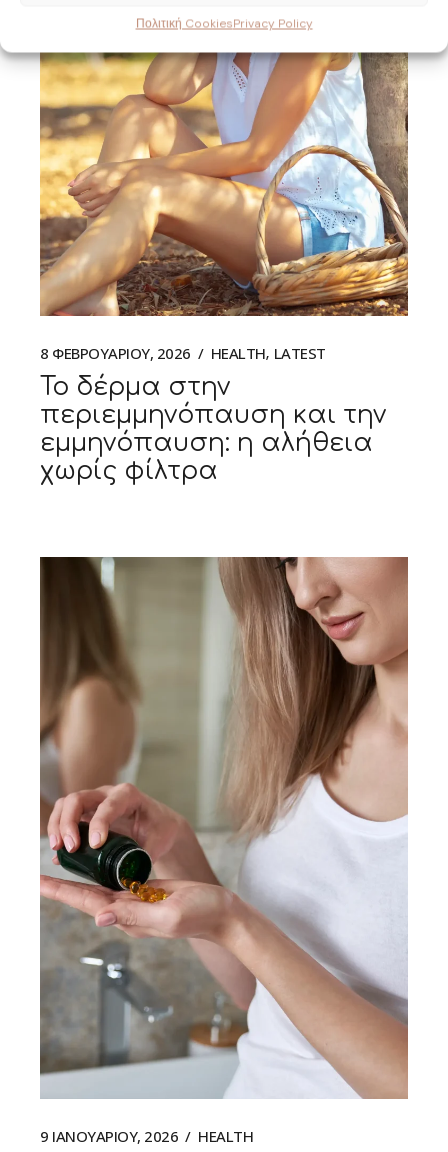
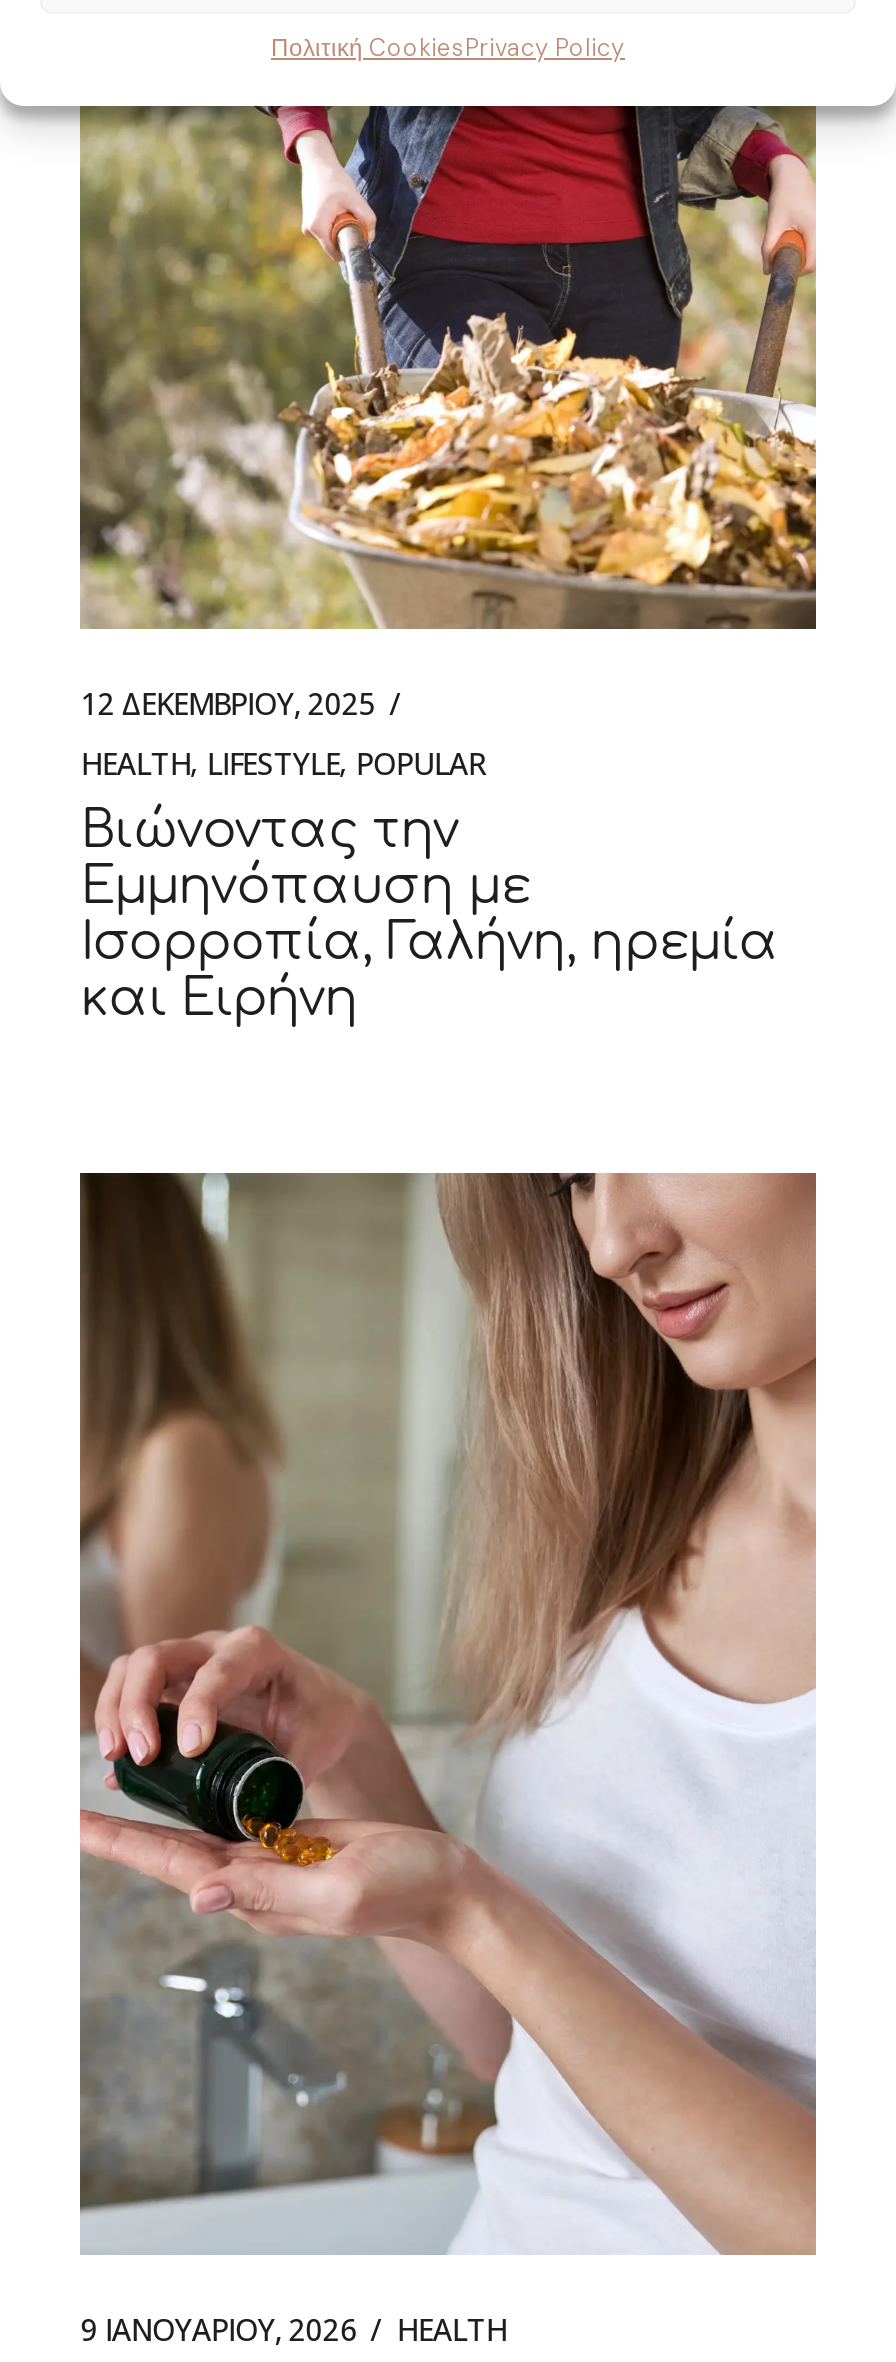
- [image]
- 8 ΦΕΒΡΟΥΑΡΊΟΥ, 2026
- HEALTH LATEST
- Το δέρμα στην
- περιεμμηνόπαυση και την
- εμμηνόπαυση: η αλήθεια
- χωρίς φίλτρα
+ [image]
+ 12 ΔΕΚΕΜΒΡΊΟΥ, 2025
+ HEALTH LIFESTYLE POPULAR
+ Βιώνοντας την
+ Εμμηνόπαυση με
+ Ισορροπία, Γαλήνη, ηρεμία
+ και Ειρήνη
